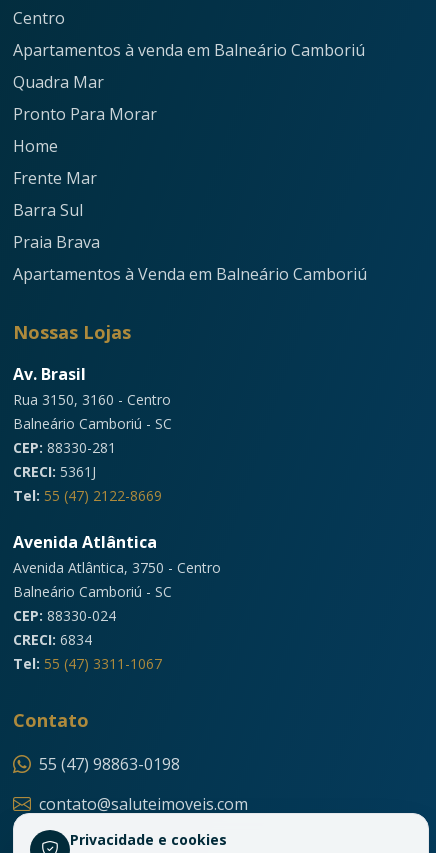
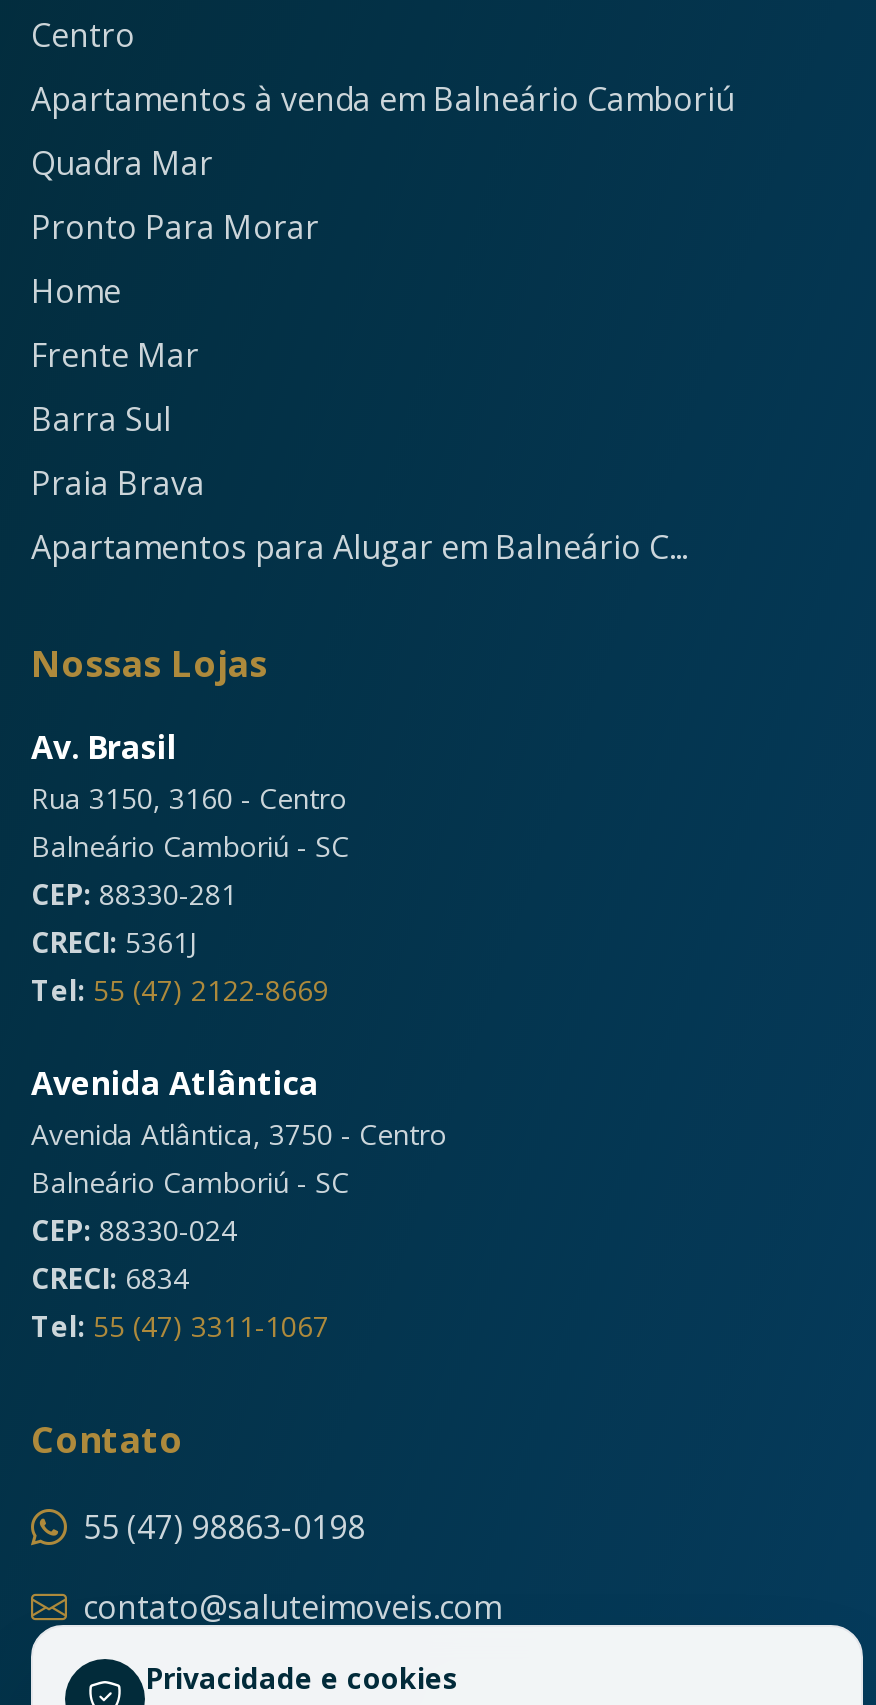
- Apartamentos à Venda em Balneário Camboriú
+ Apartamentos para Alugar em Balneário C...
